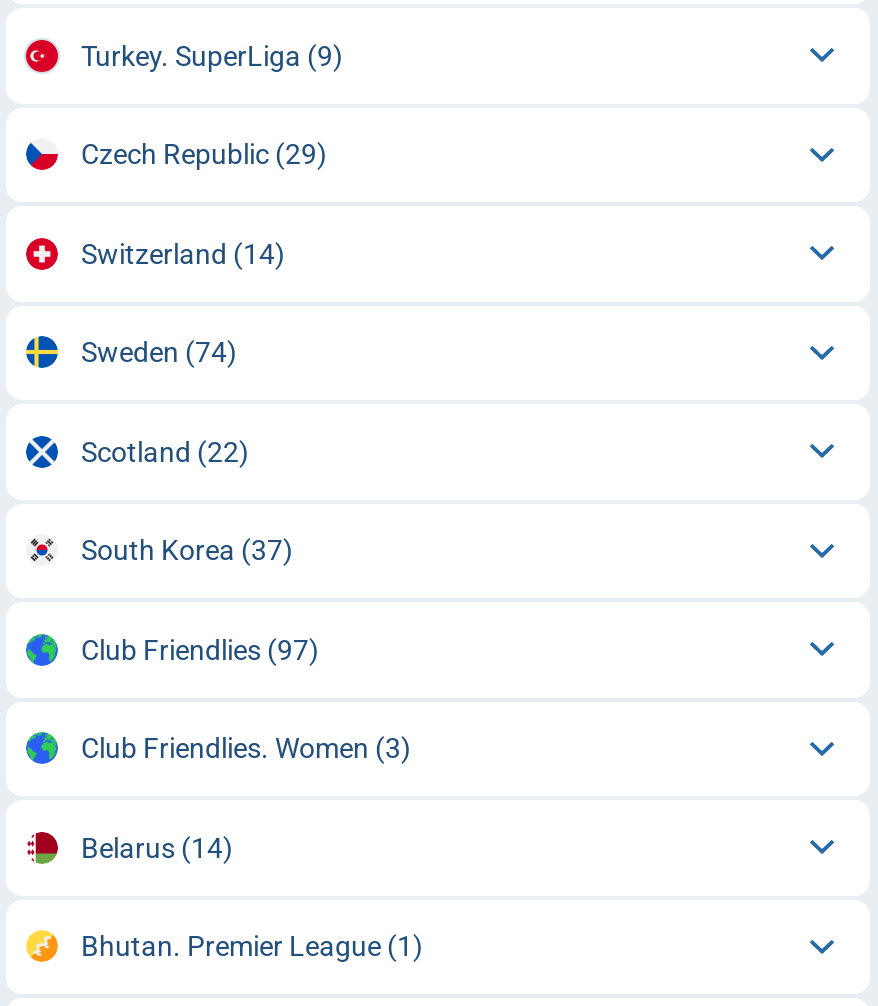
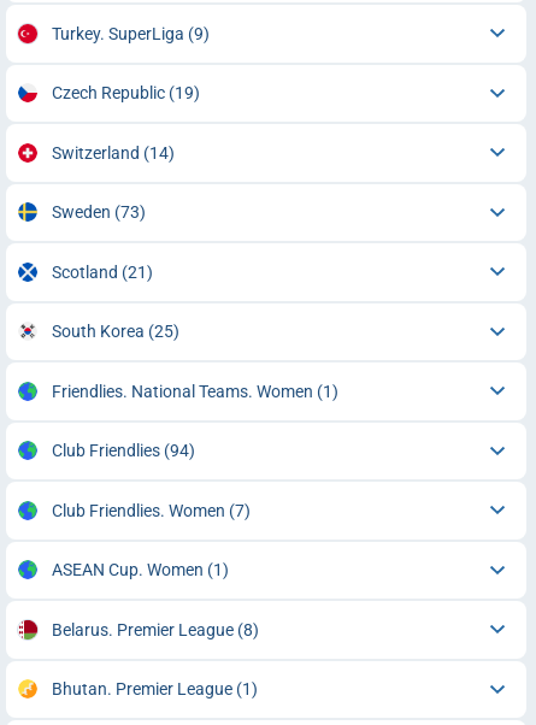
- Czech Republic (29)
+ Czech Republic (19)

- Sweden (74)
- Scotland (22)
- South Korea (37)
- Club Friendlies (97)
- Club Friendlies. Women (3)
- Belarus (14)
+ Sweden (73)
+ Scotland (21)
+ South Korea (25)
+ Friendlies. National Teams. Women (1)
+ Club Friendlies (94)
+ Club Friendlies. Women (7)
+ ASEAN Cup. Women (1)
+ Belarus. Premier League (8)
